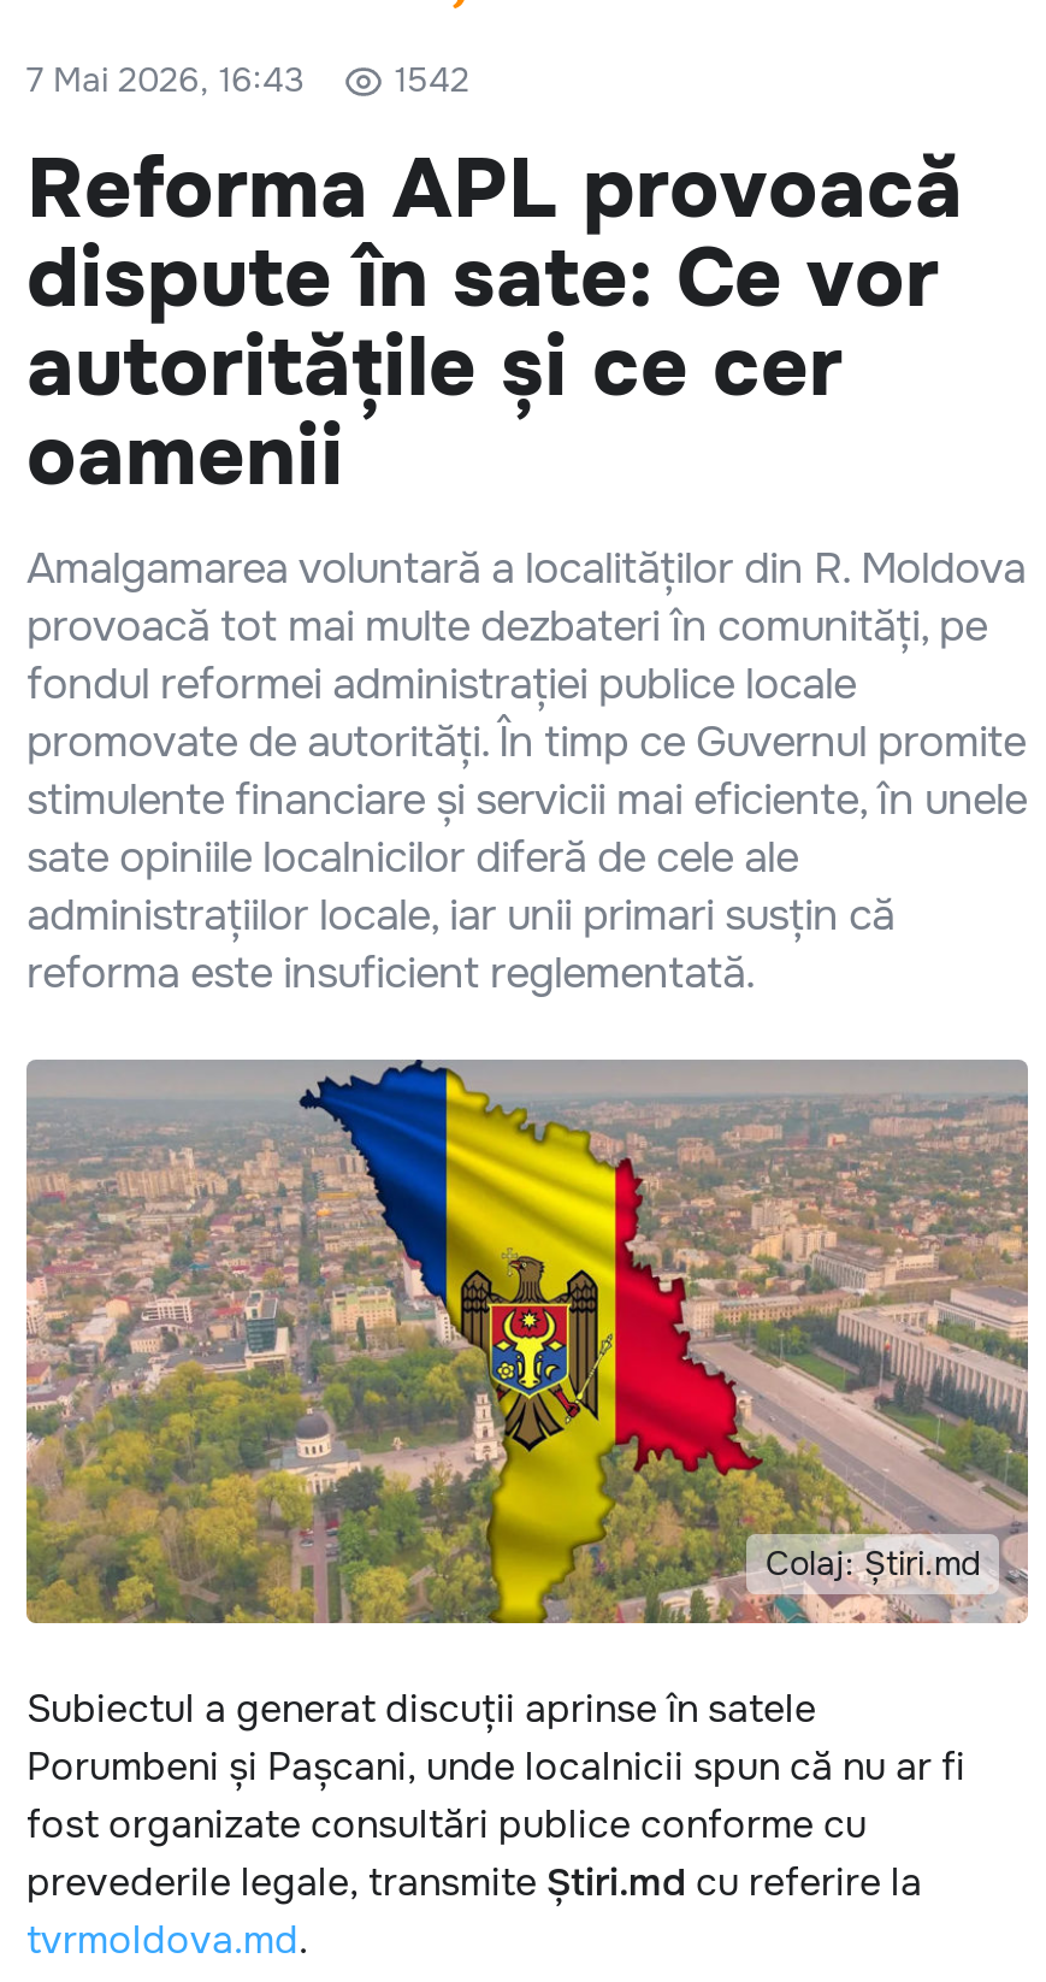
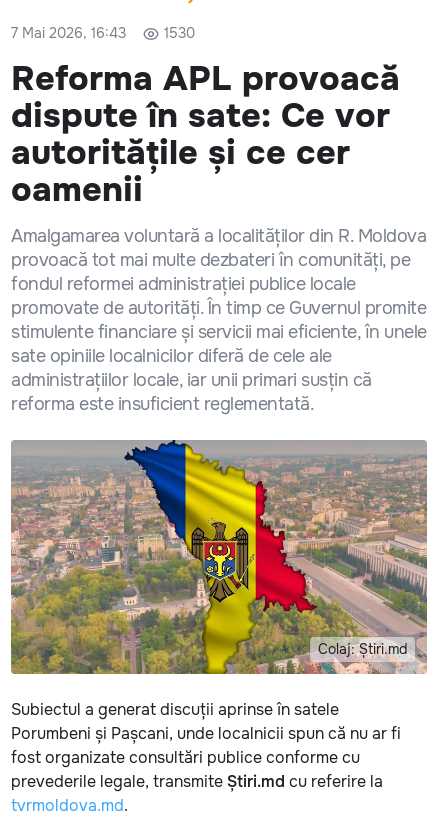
- 1542
+ 1530
